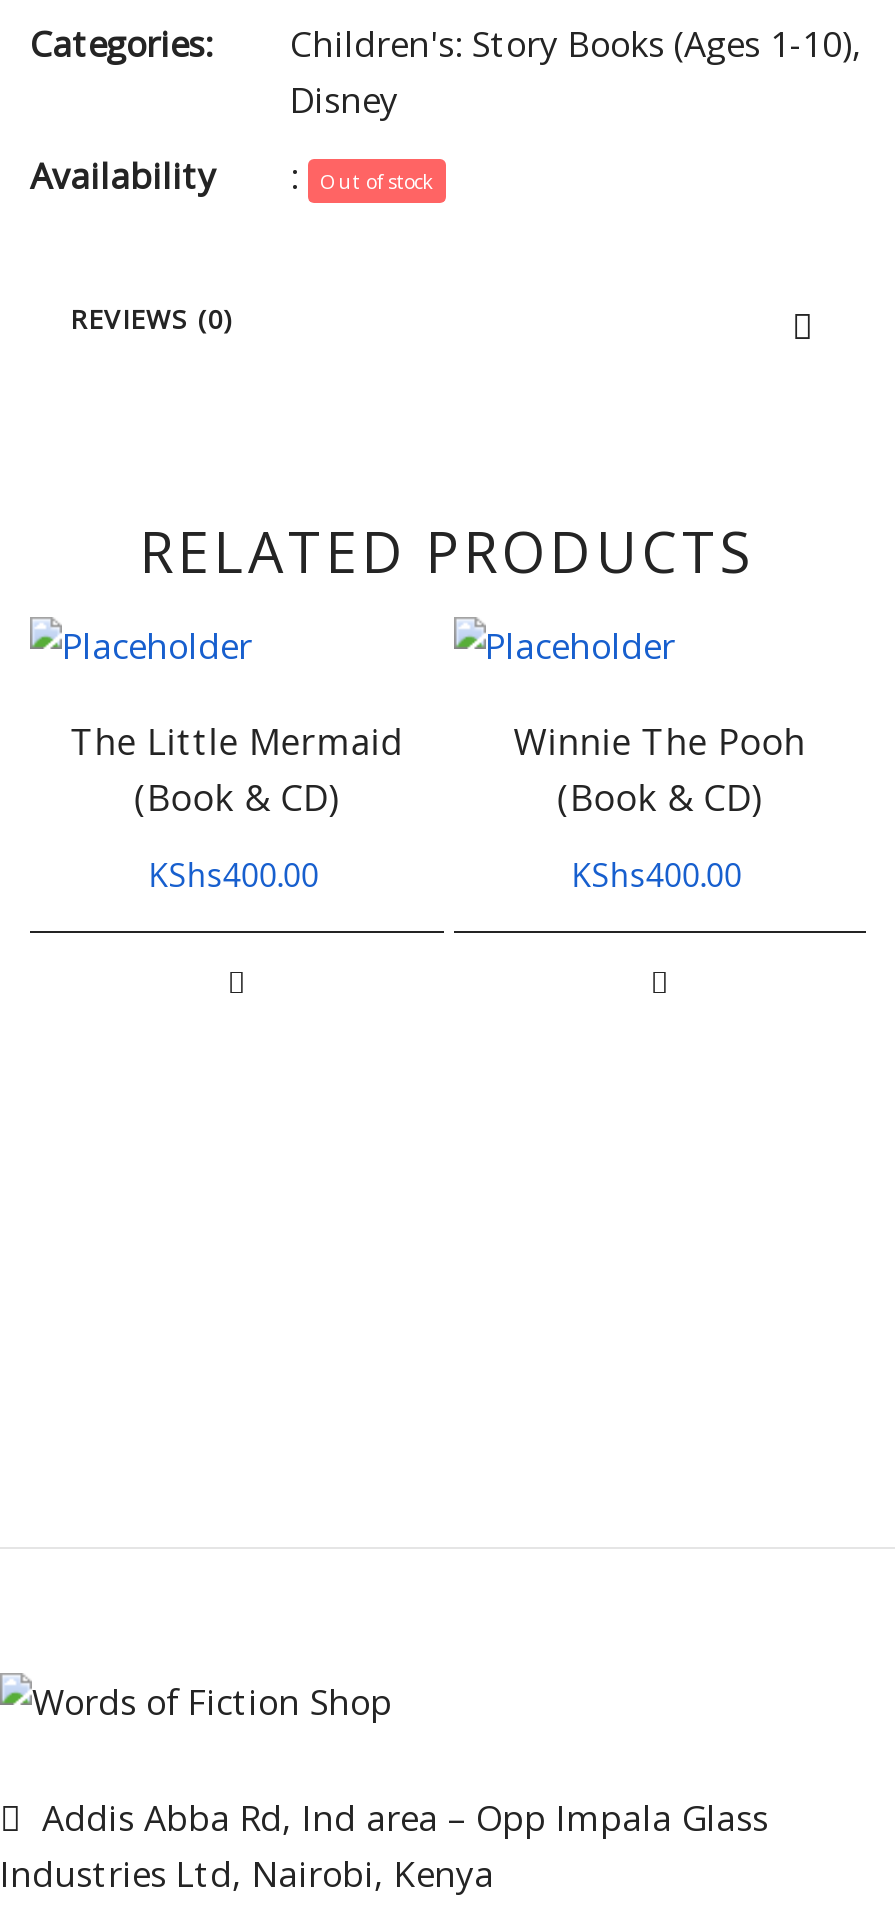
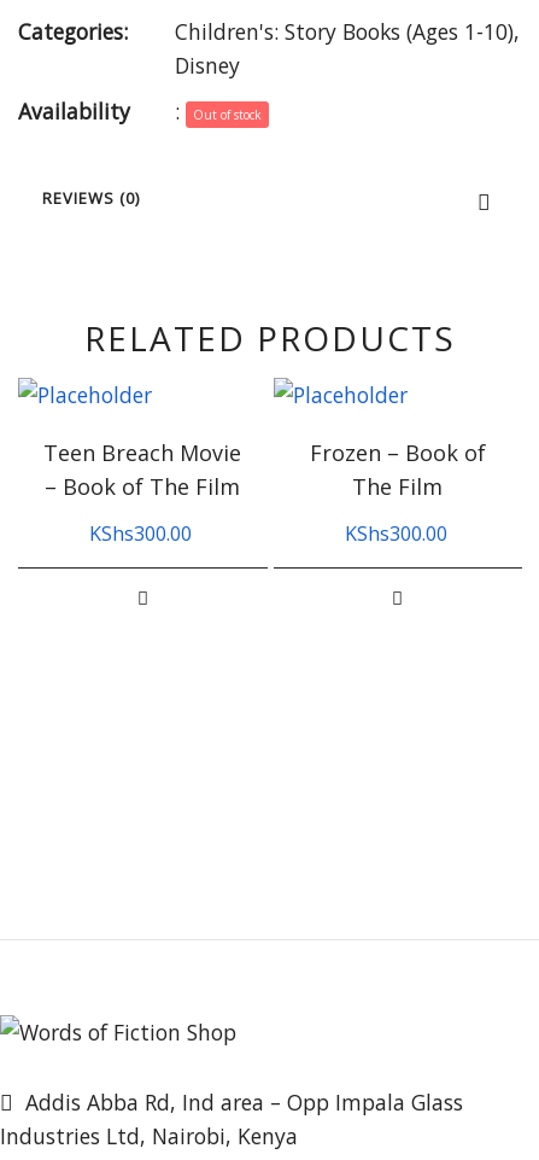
- The Little Mermaid
- (Book & CD)
+ Teen Breach Movie
+ – Book of The Film

- Winnie The Pooh
- (Book & CD)
+ Frozen – Book of
+ The Film

- KShs400.00
+ KShs300.00

- KShs400.00
+ KShs300.00
